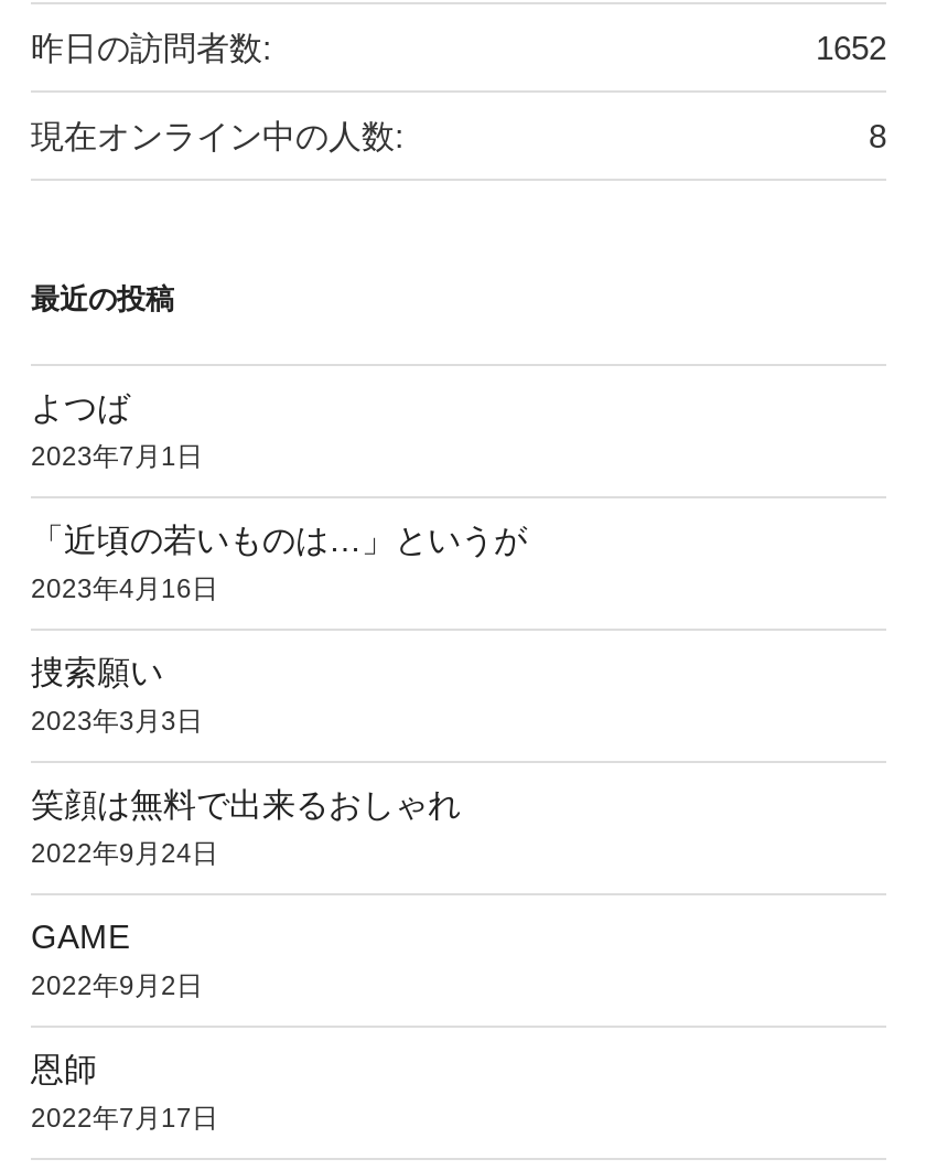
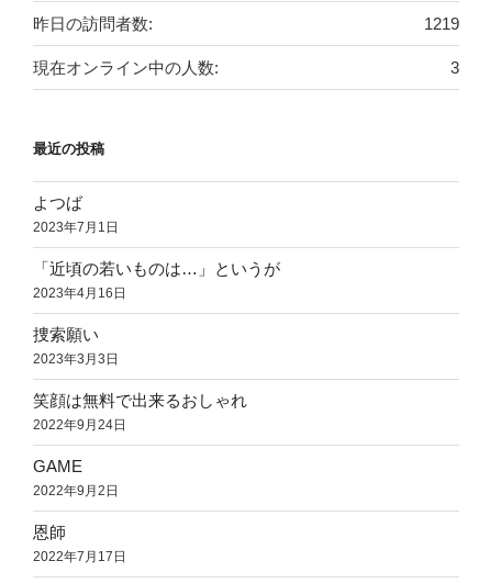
- 1652
+ 1219

- 8
+ 3
